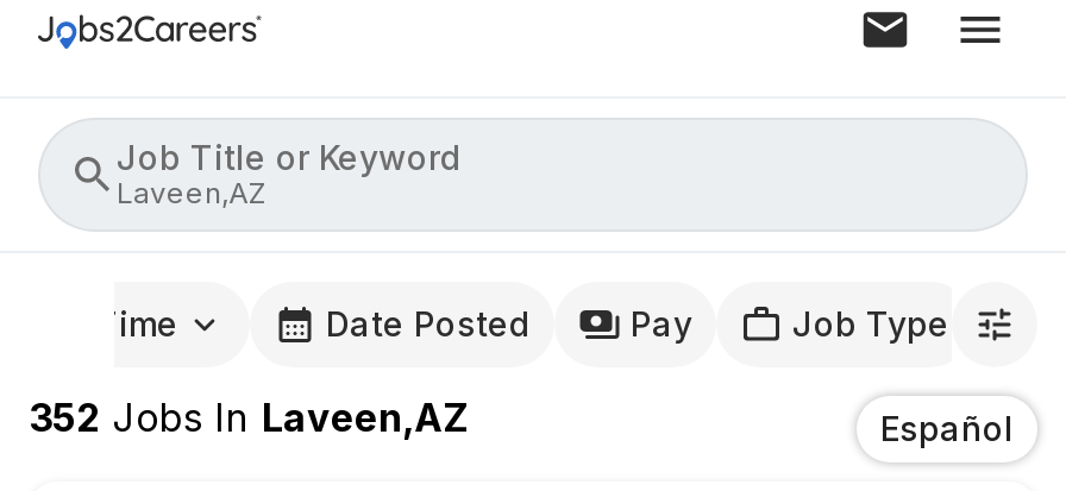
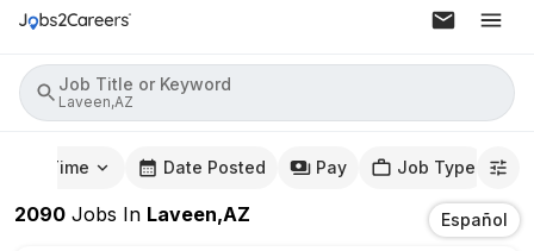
- 352 Jobs In Laveen,AZ
+ 2090 Jobs In Laveen,AZ
